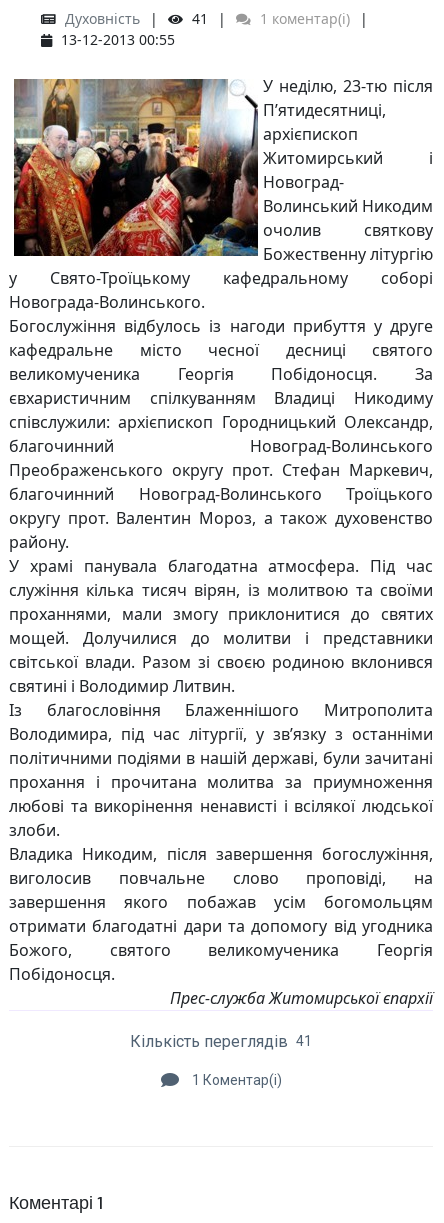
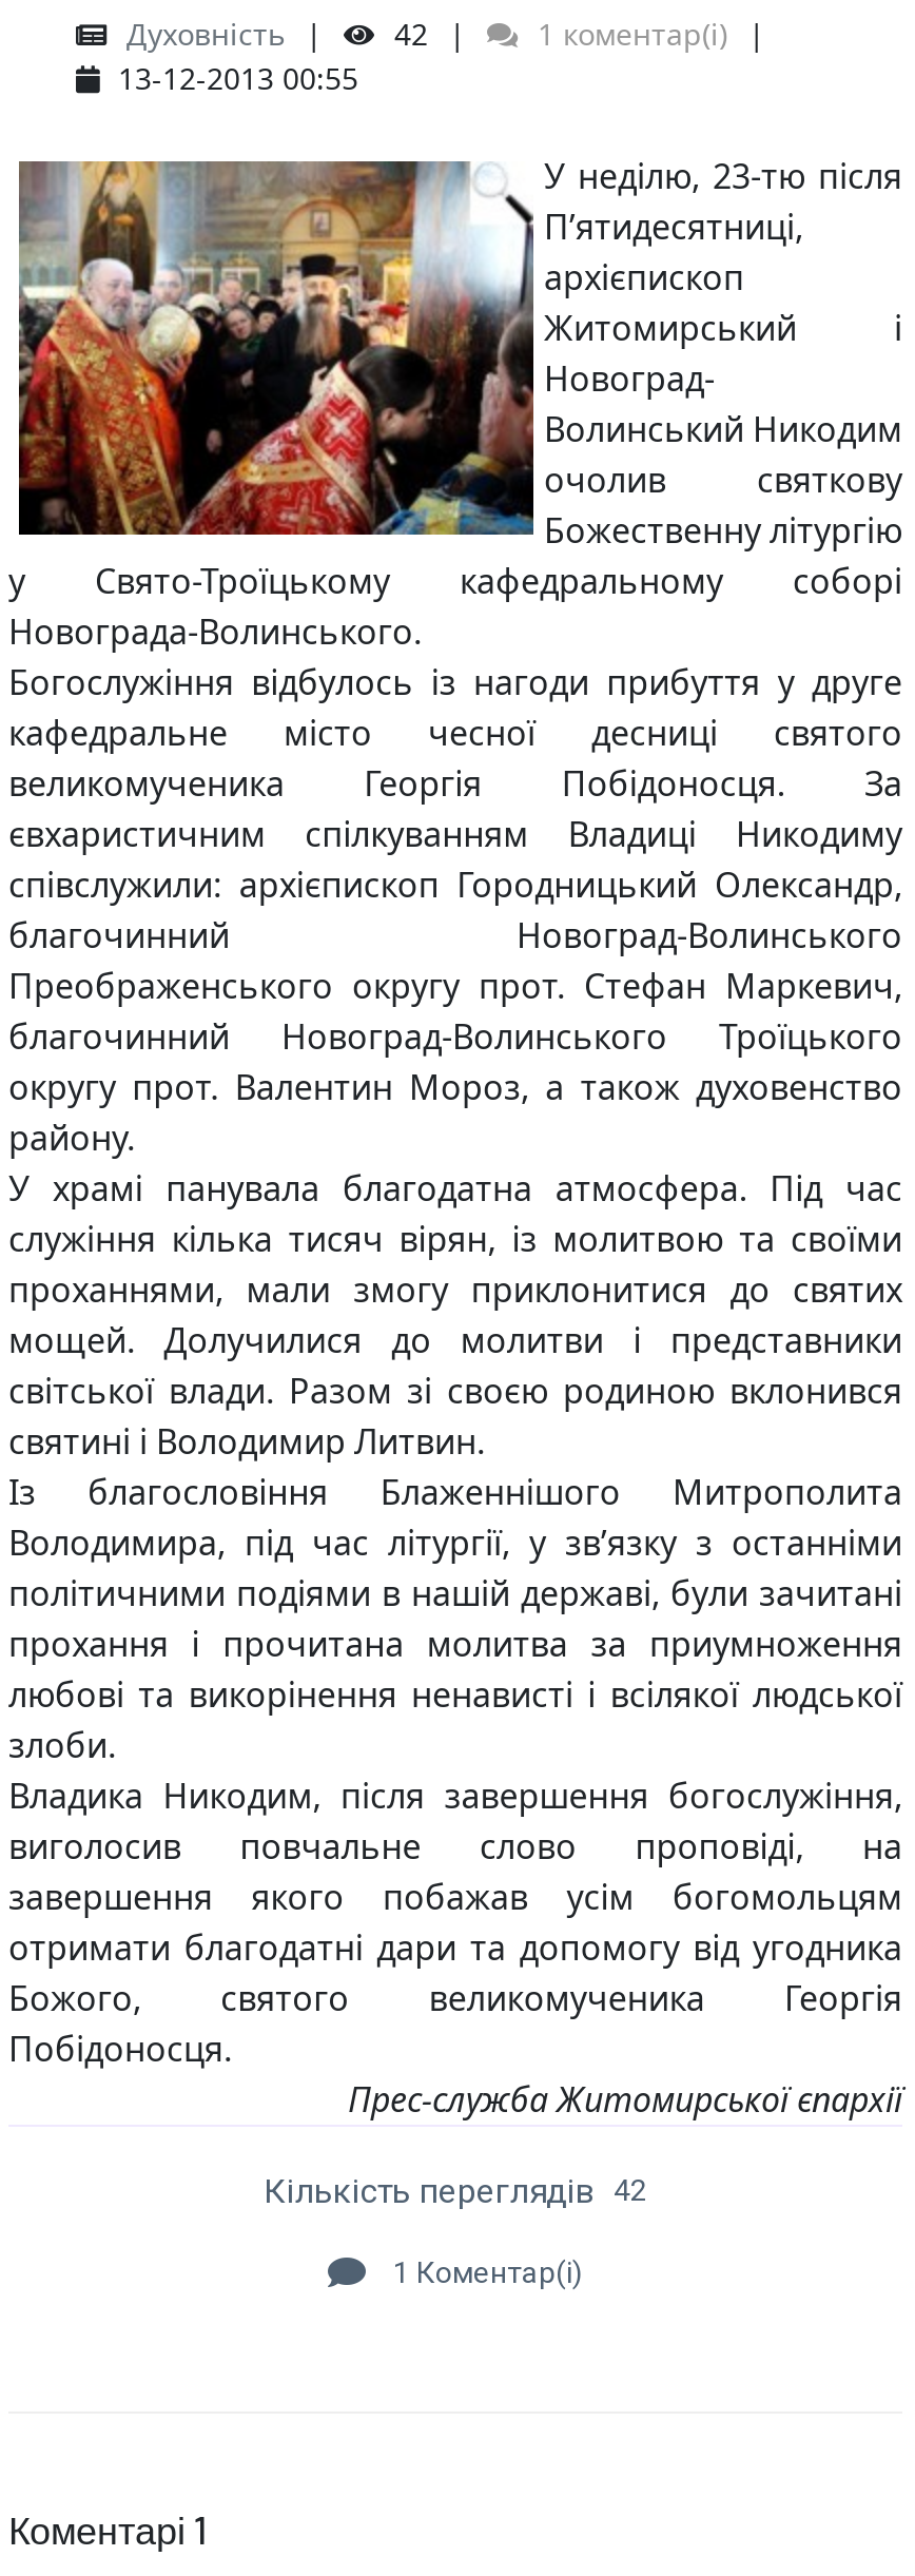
- 41
+ 42

- Кількість переглядів 41
+ Кількість переглядів 42
